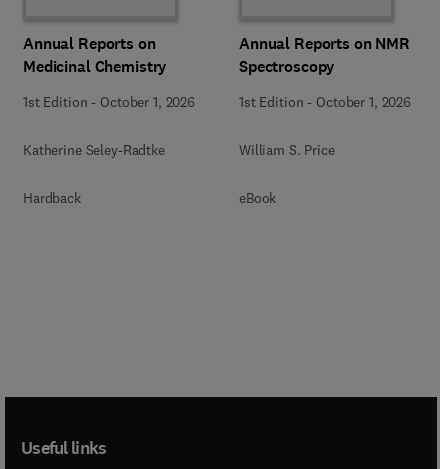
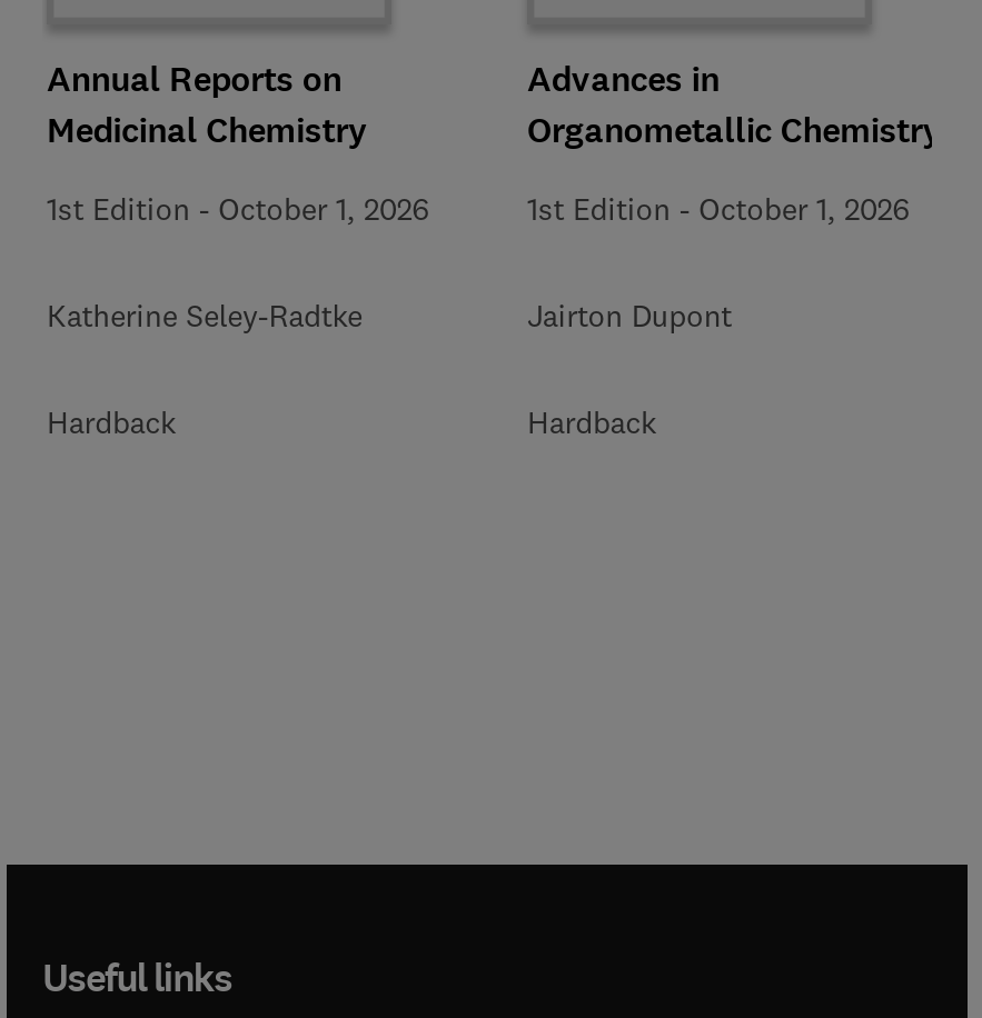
- Annual Reports on NMR
- Spectroscopy
+ Advances in
+ Organometallic Chemistry

- William S. Price
+ Jairton Dupont

- eBook
+ Hardback
